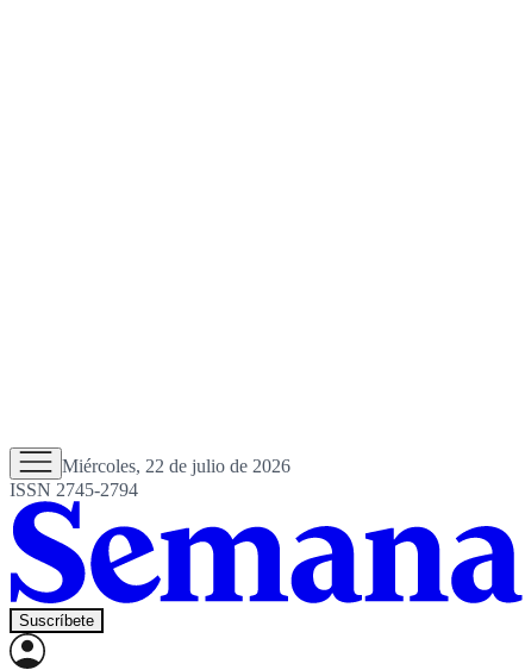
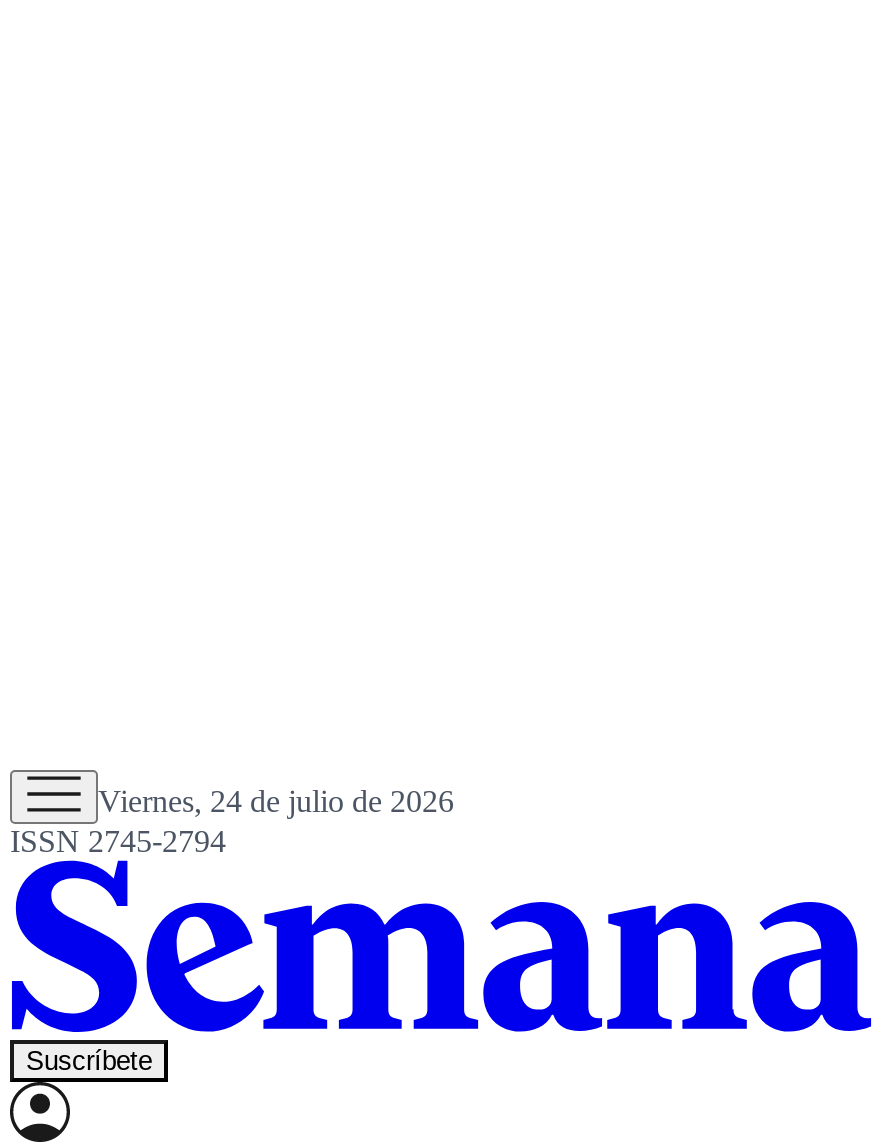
- Miércoles, 22 de julio de 2026
+ Viernes, 24 de julio de 2026
